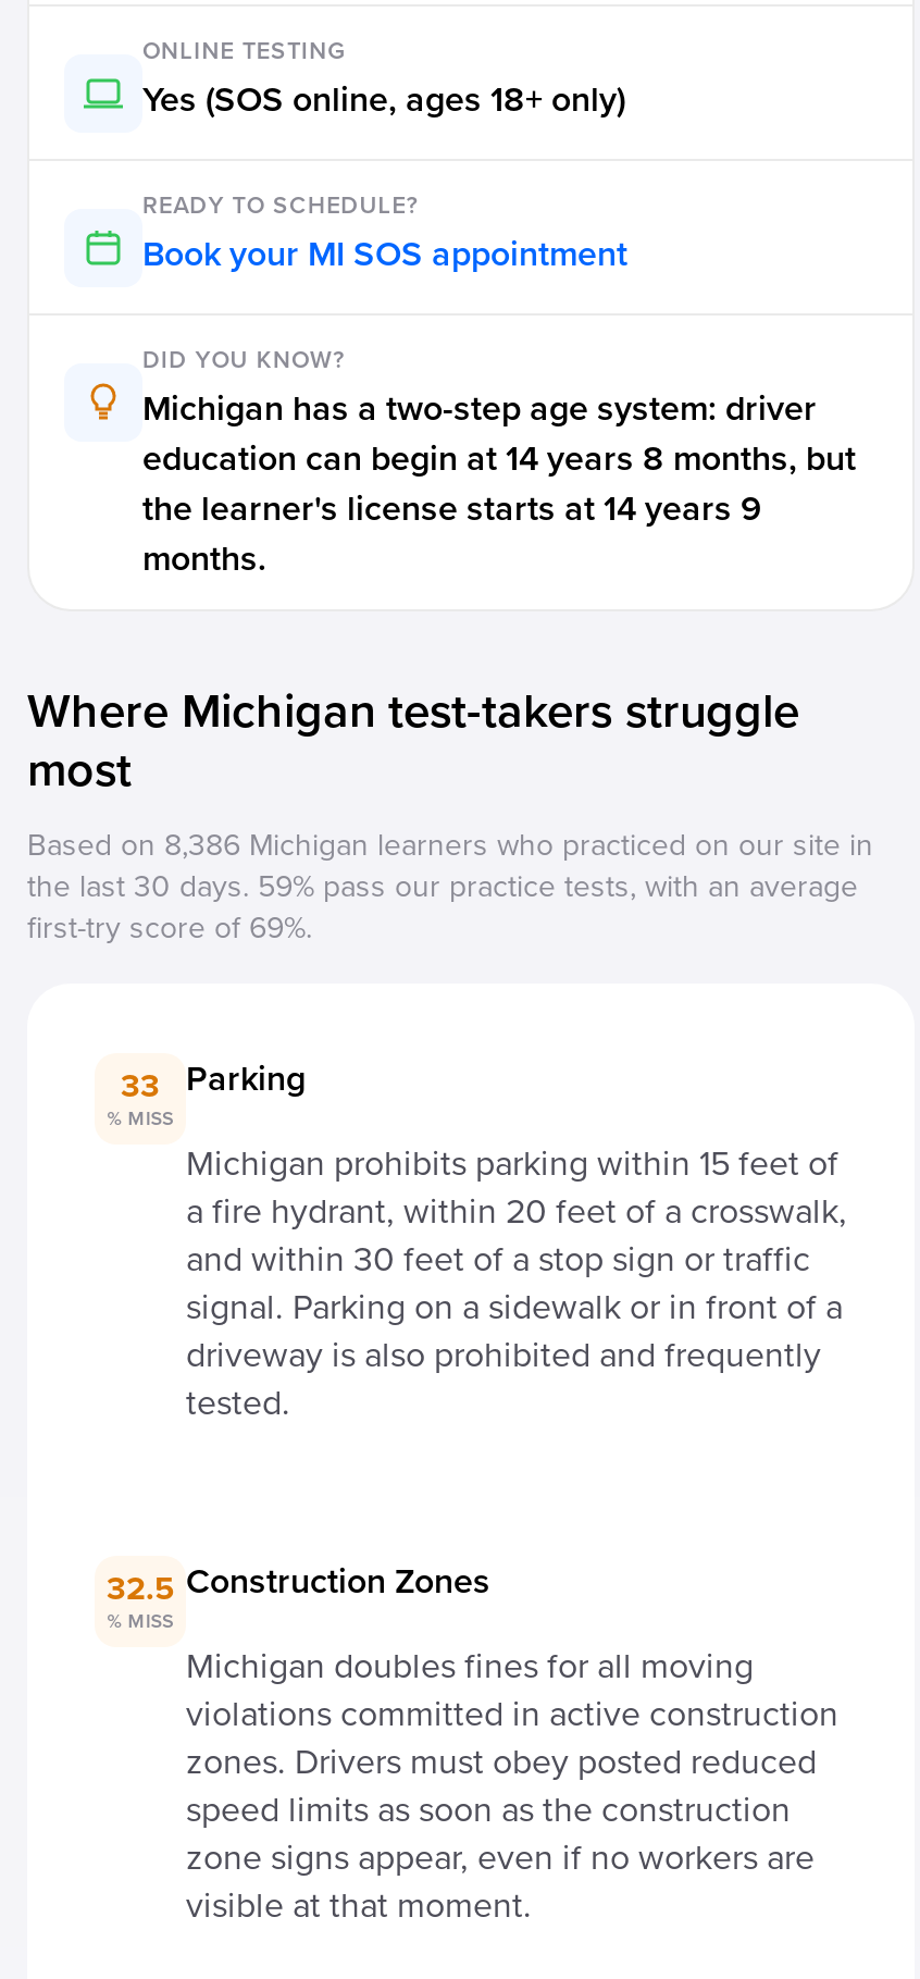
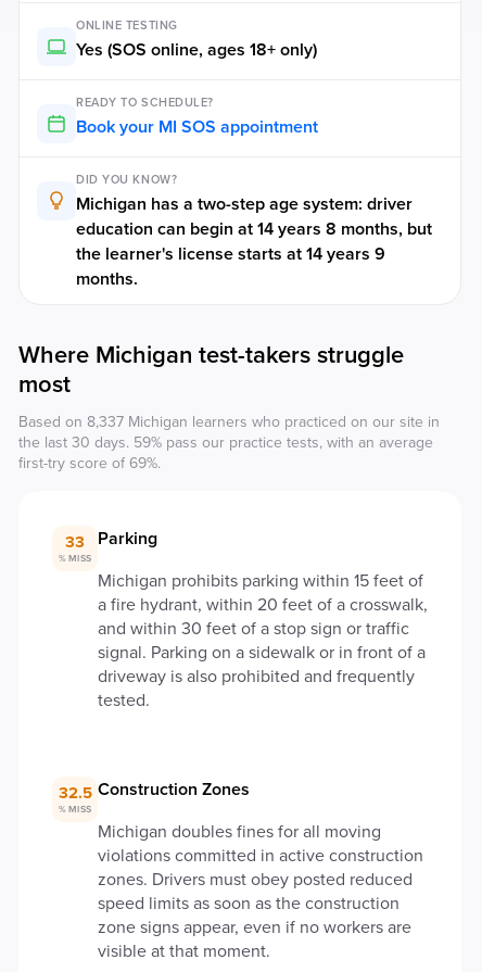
- Based on 8,386 Michigan learners who practiced on our site in
+ Based on 8,337 Michigan learners who practiced on our site in
